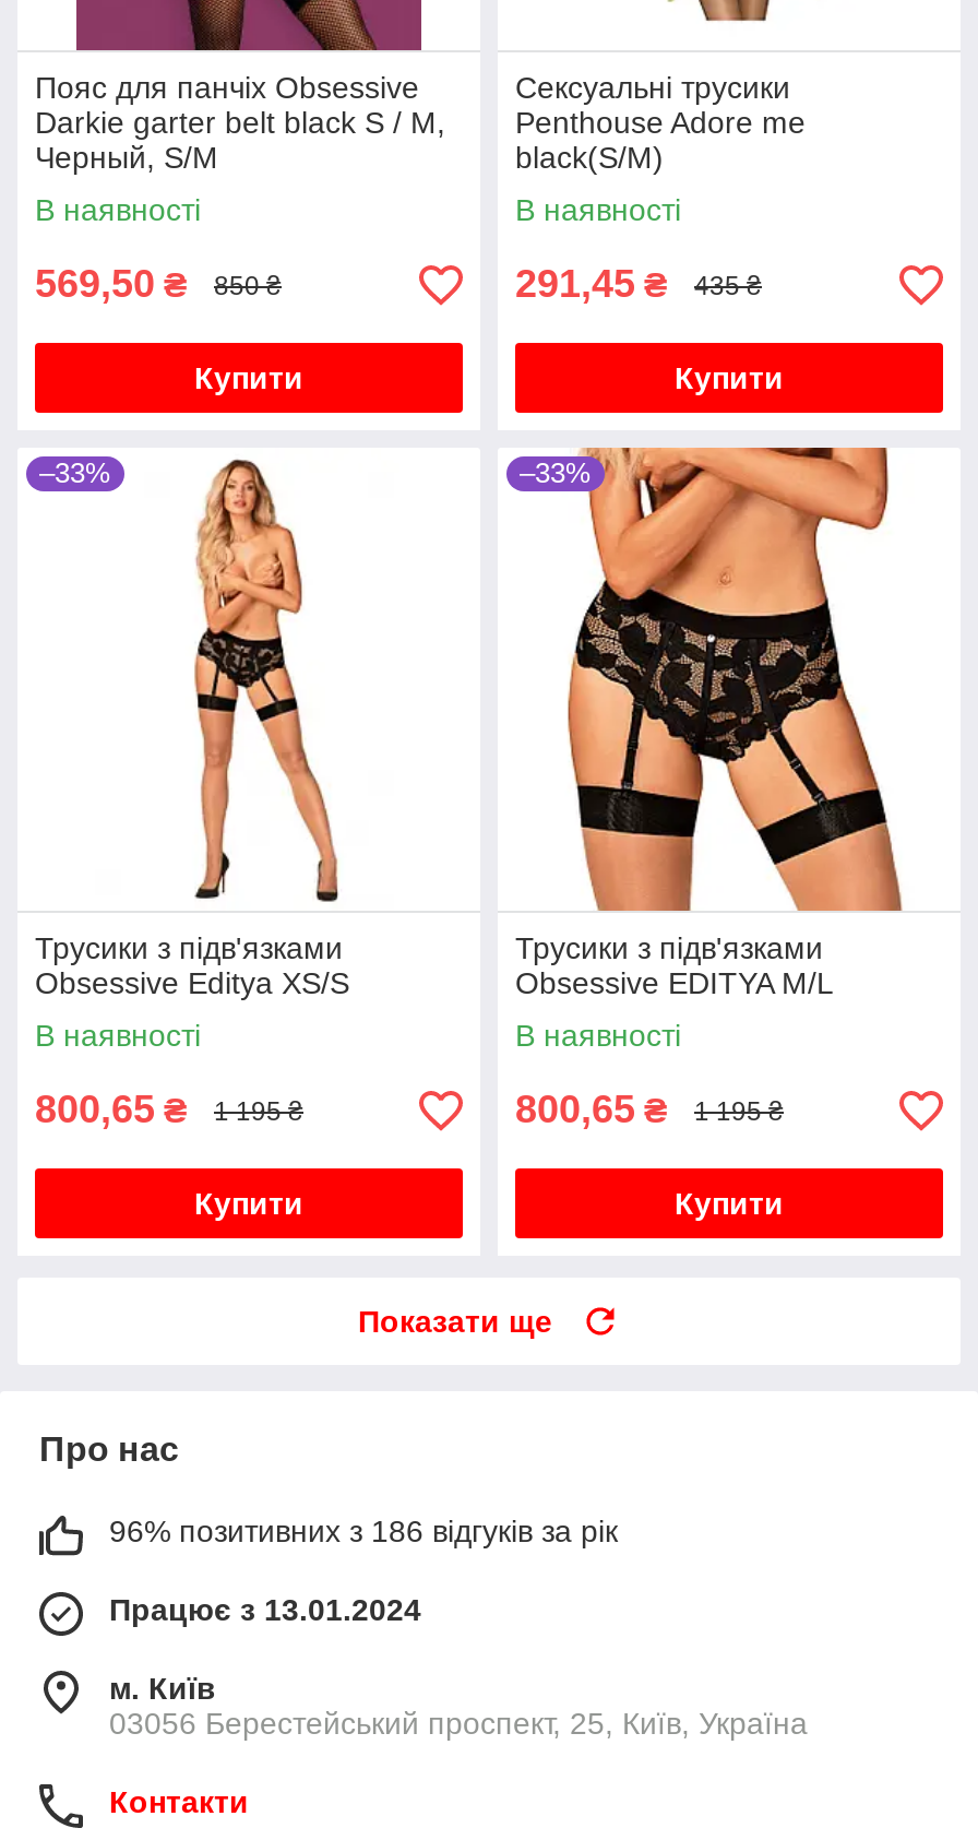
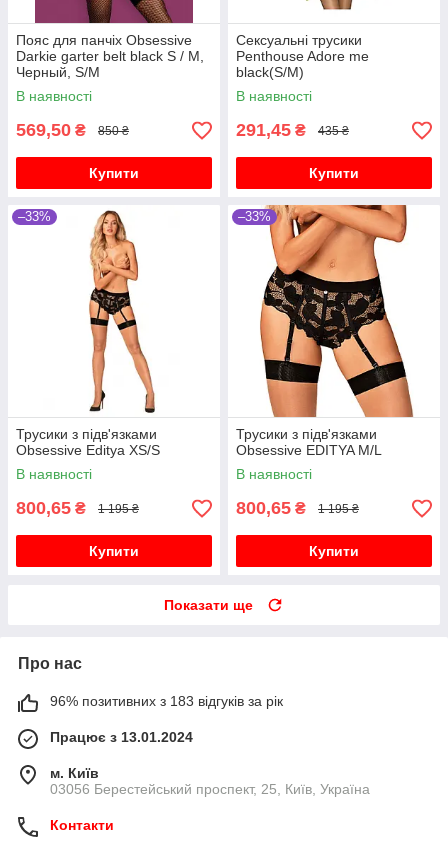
- 96% позитивних з 186 відгуків за рік
+ 96% позитивних з 183 відгуків за рік
